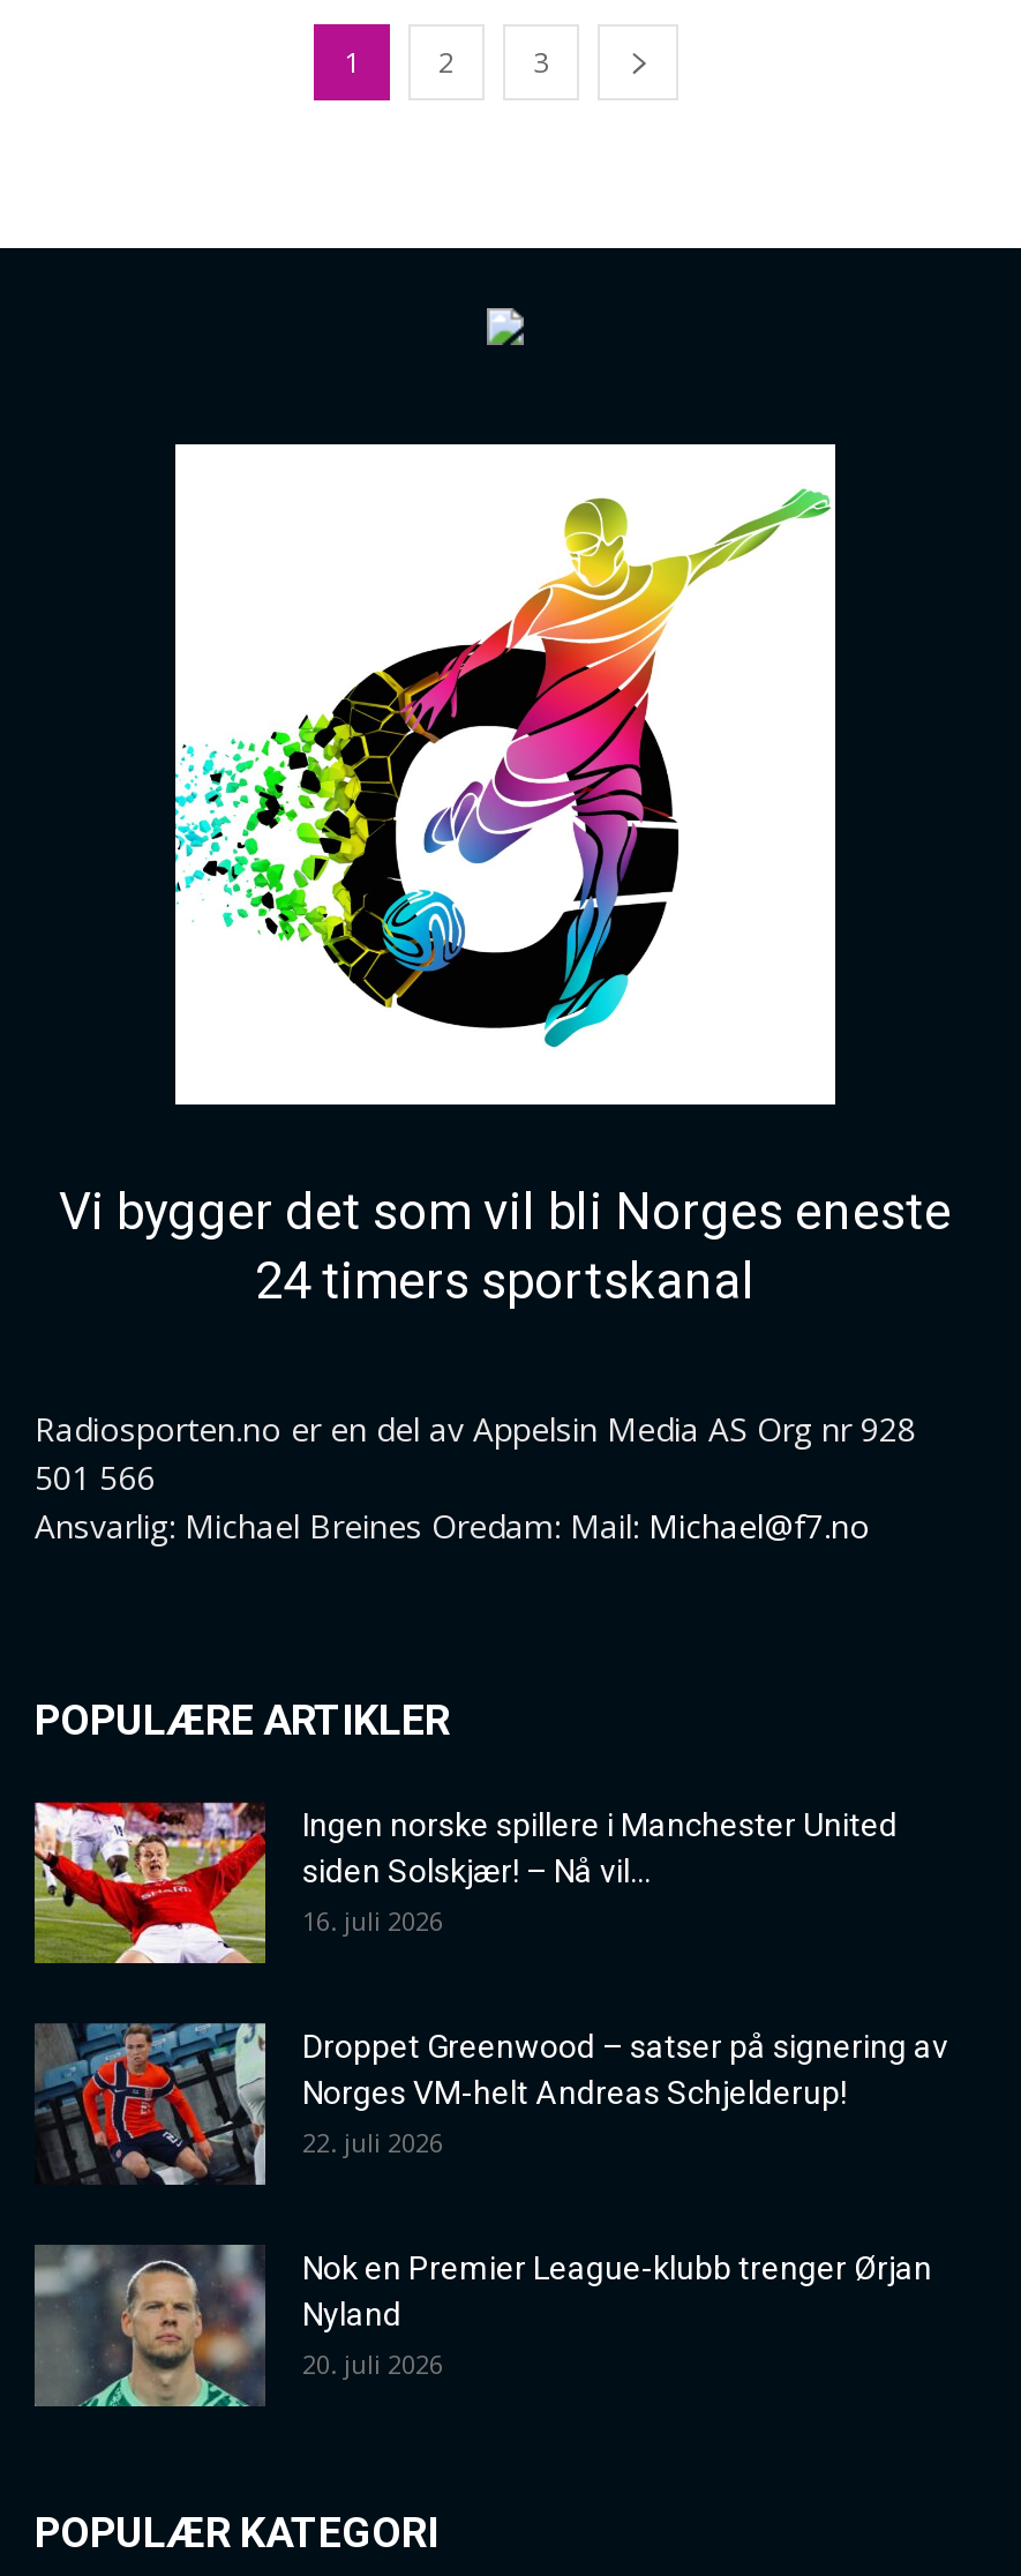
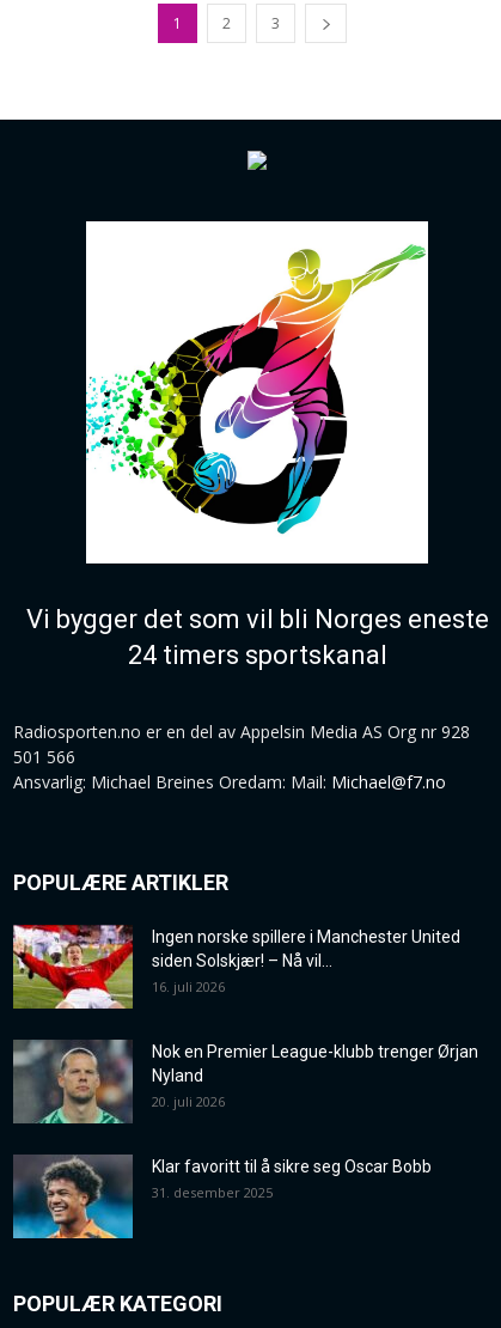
- [image]
- Droppet Greenwood – satser på signering av
- Norges VM-helt Andreas Schjelderup!
- 22. juli 2026

moved up: [image] | Nok en Premier League-klubb trenger Ørjan | Nyland | 20. juli 2026

+ [image]
+ Klar favoritt til å sikre seg Oscar Bobb
+ 31. desember 2025
